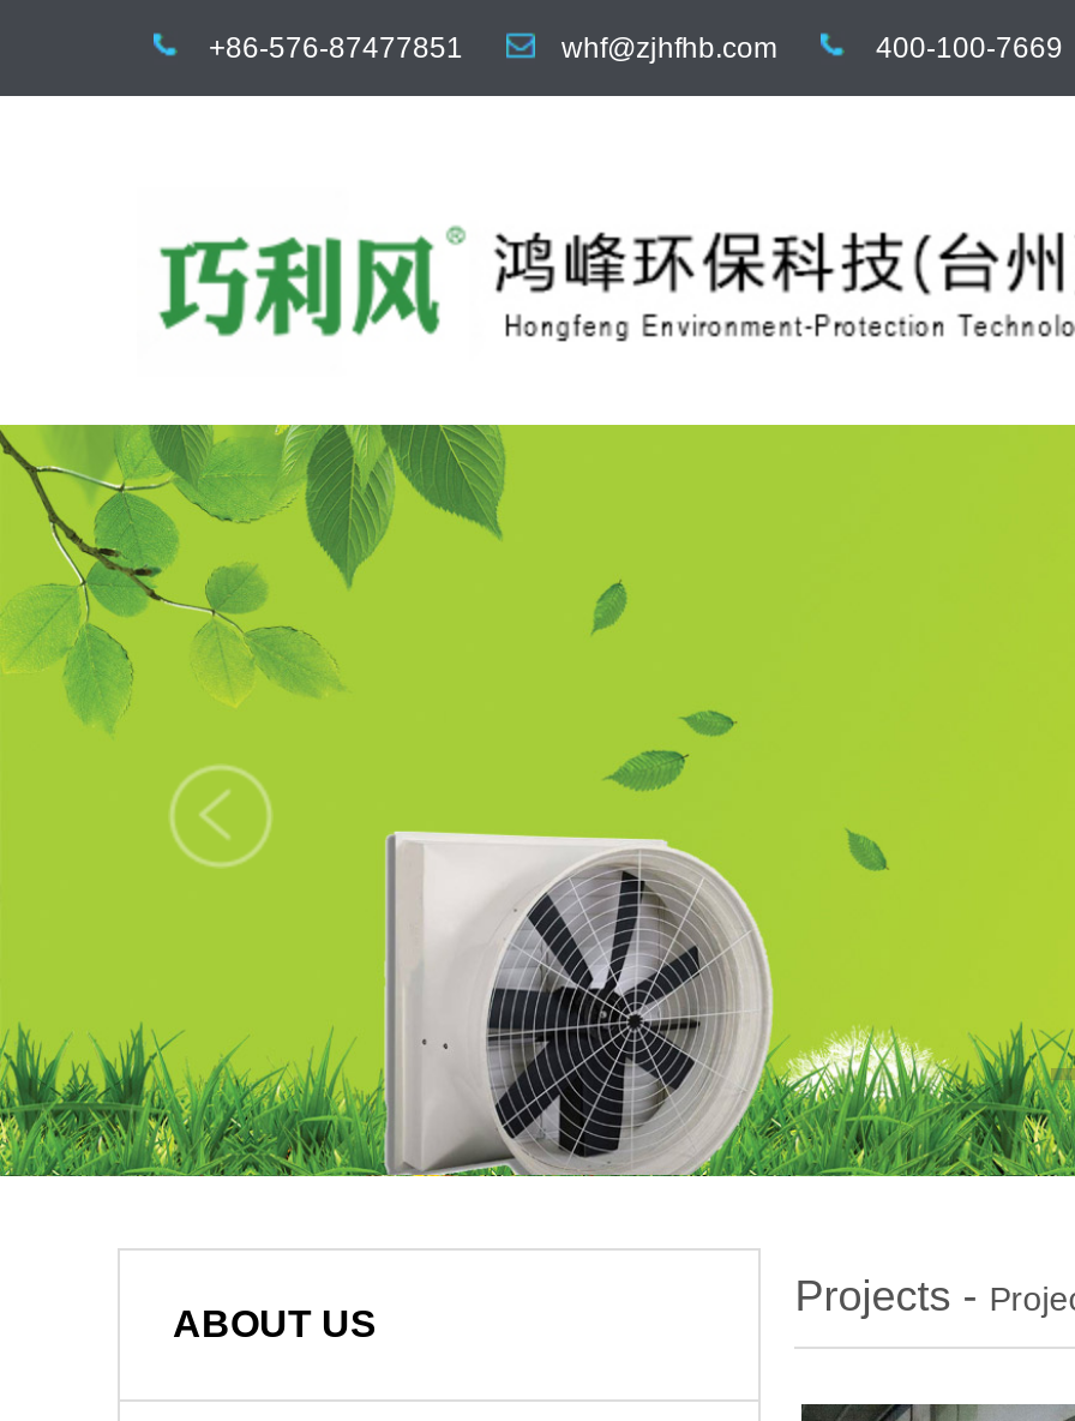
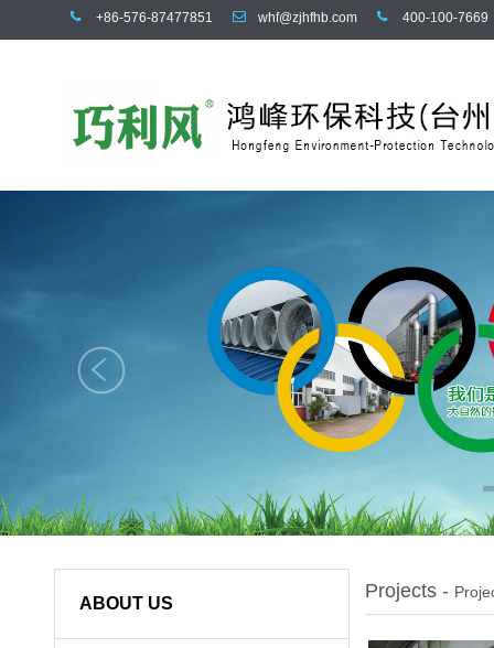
- [image]
+ [image]
